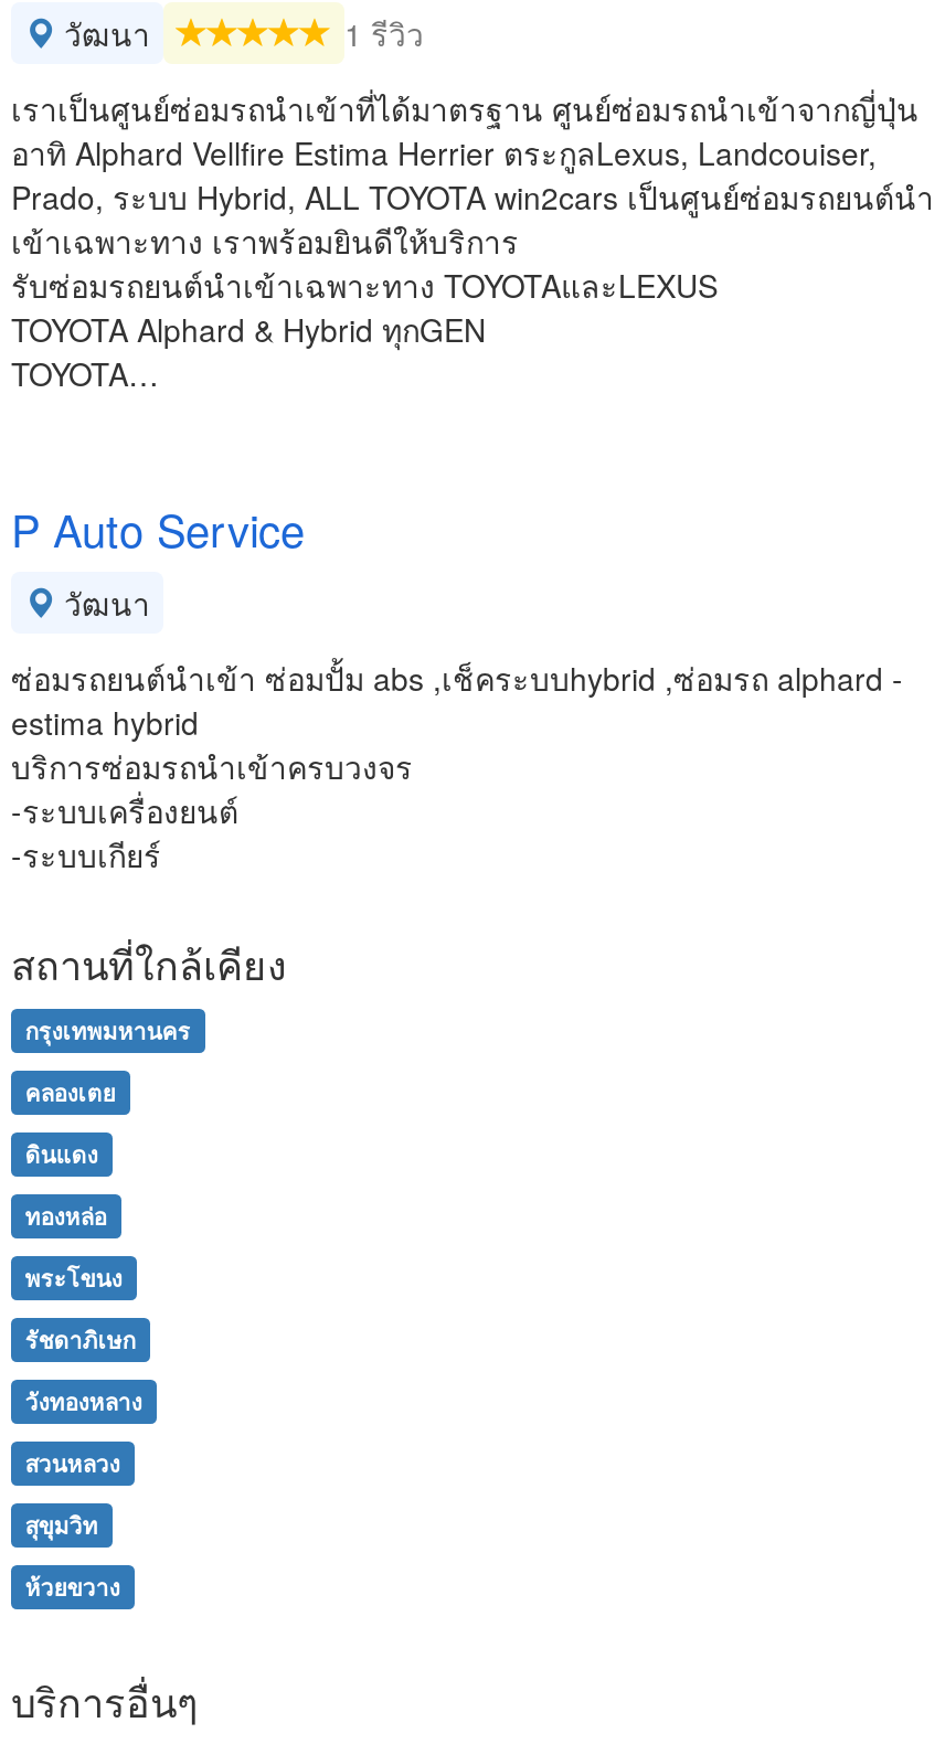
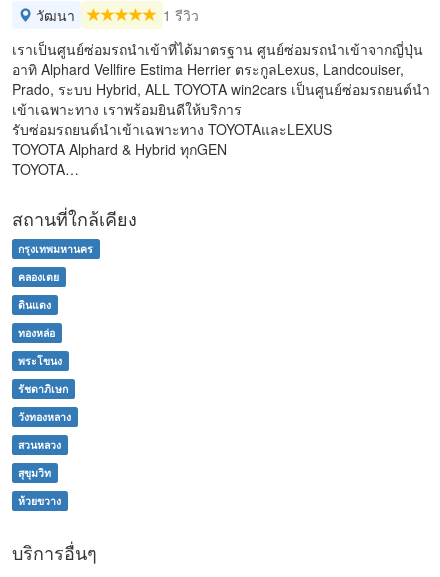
- P Auto Service
- วัฒนา
- ซ่อมรถยนต์นำเข้า ซ่อมปั้ม abs ,เช็คระบบhybrid ,ซ่อมรถ alphard -
- estima hybrid
- บริการซ่อมรถนำเข้าครบวงจร
- -ระบบเครื่องยนต์
- -ระบบเกียร์
